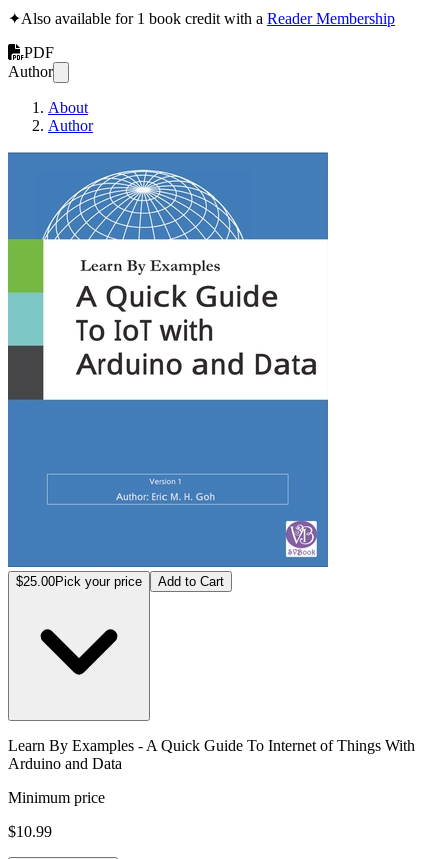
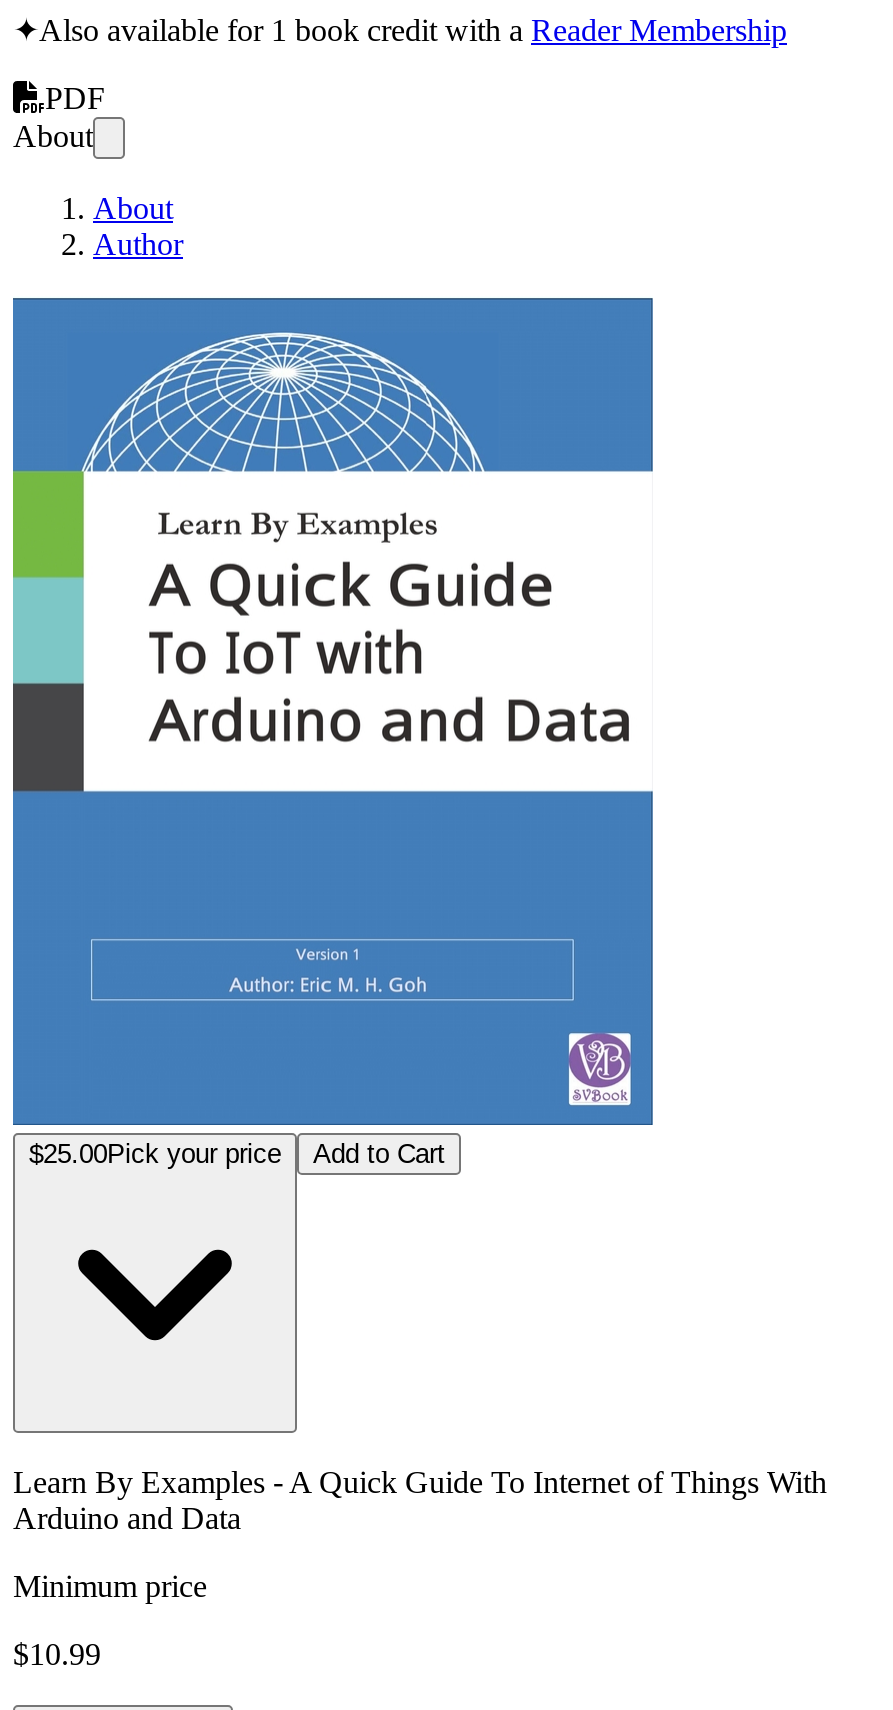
- Author
+ About
